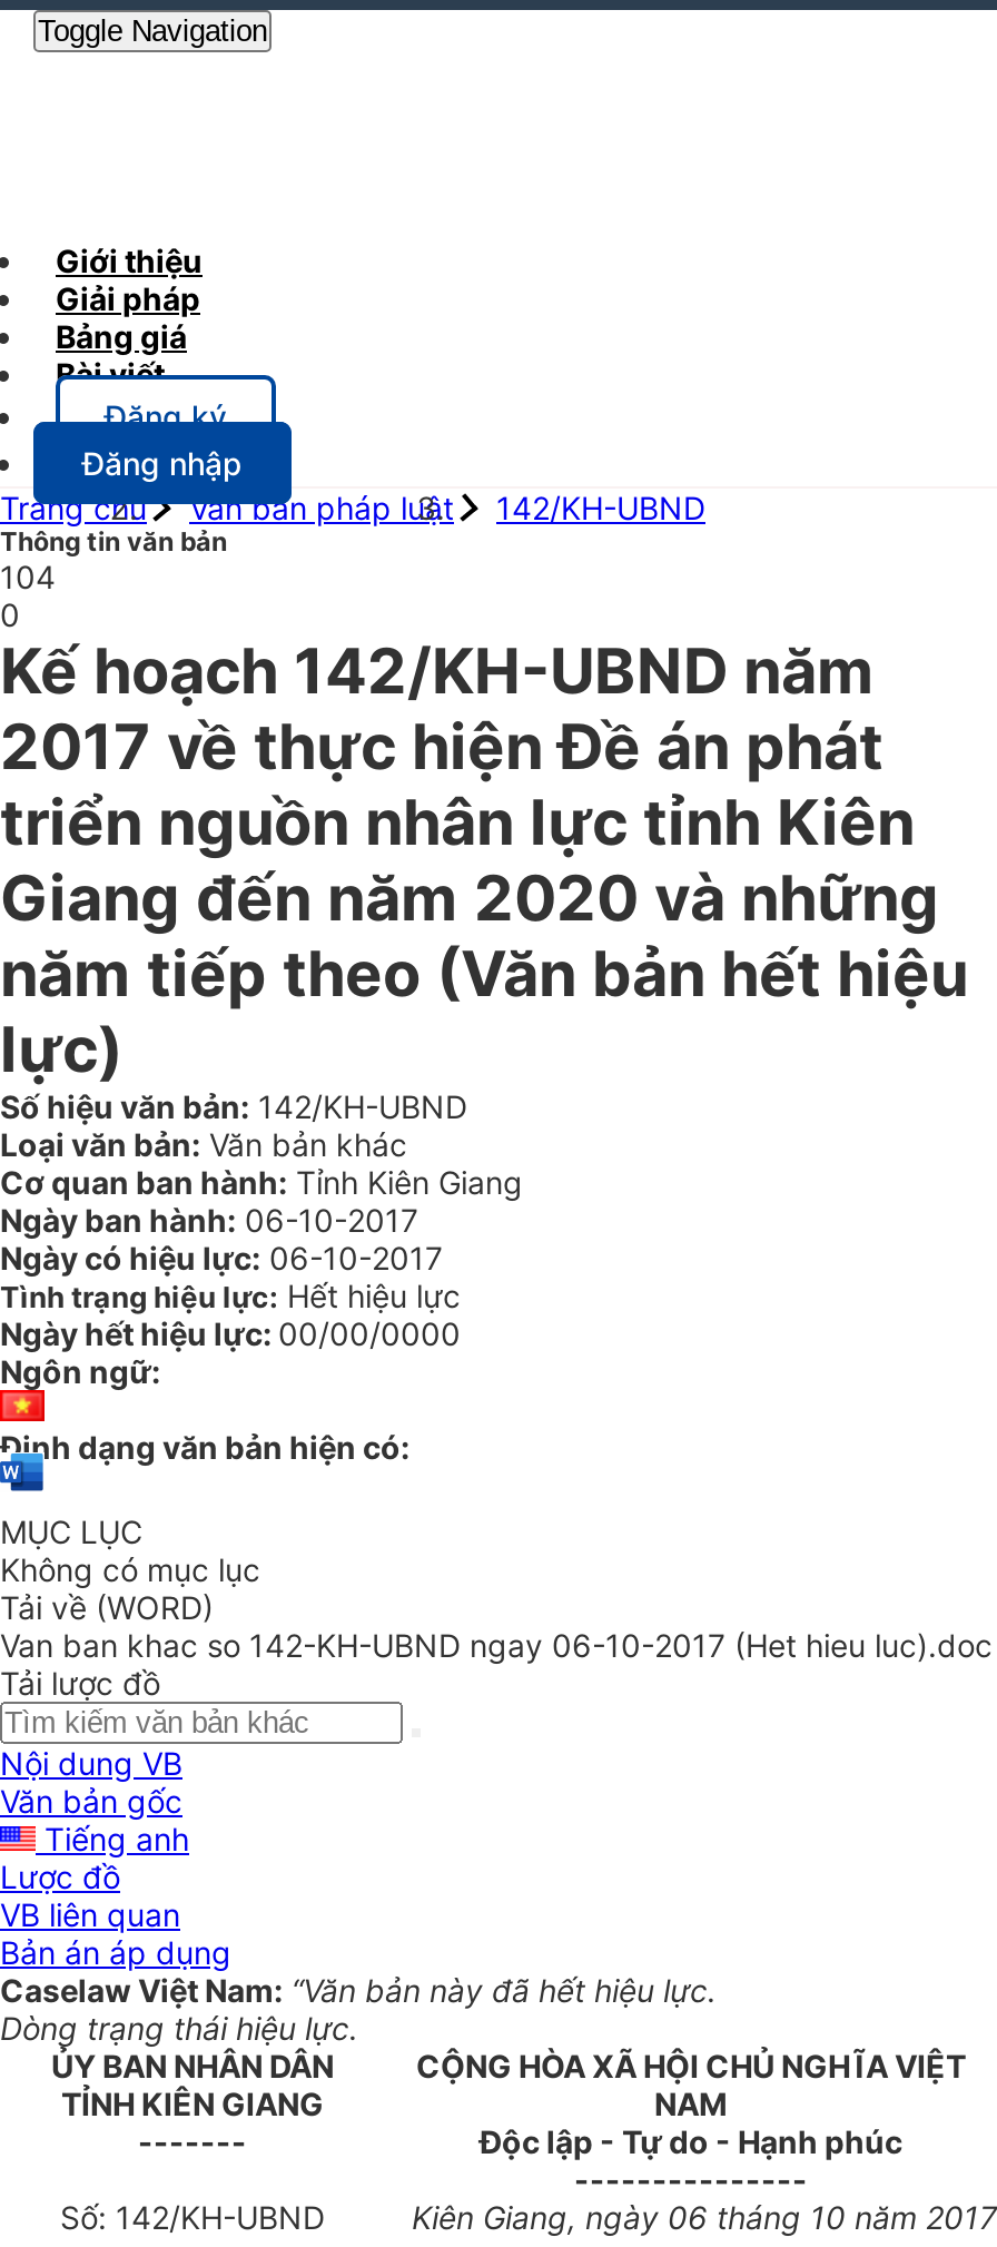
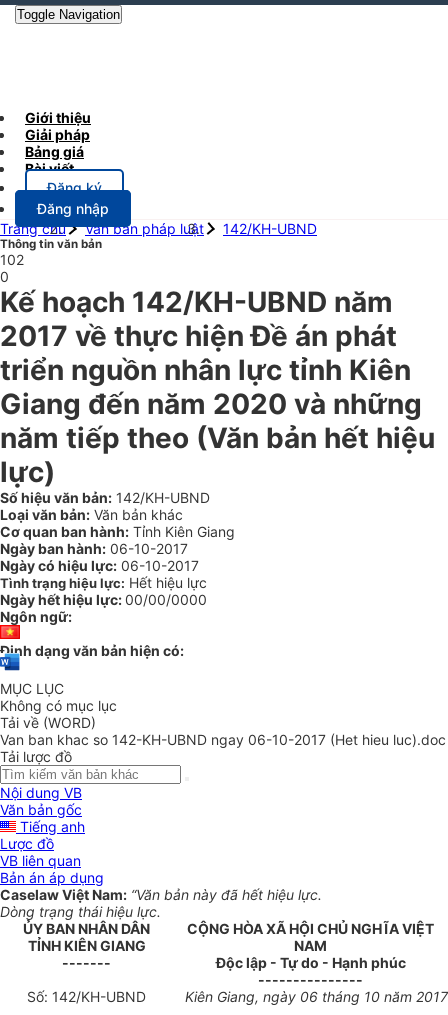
- 104
+ 102
